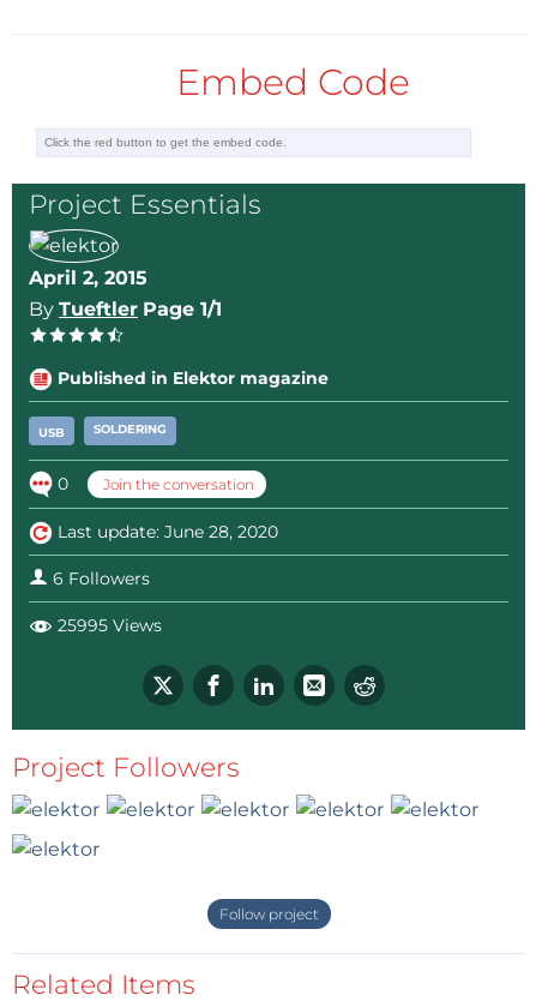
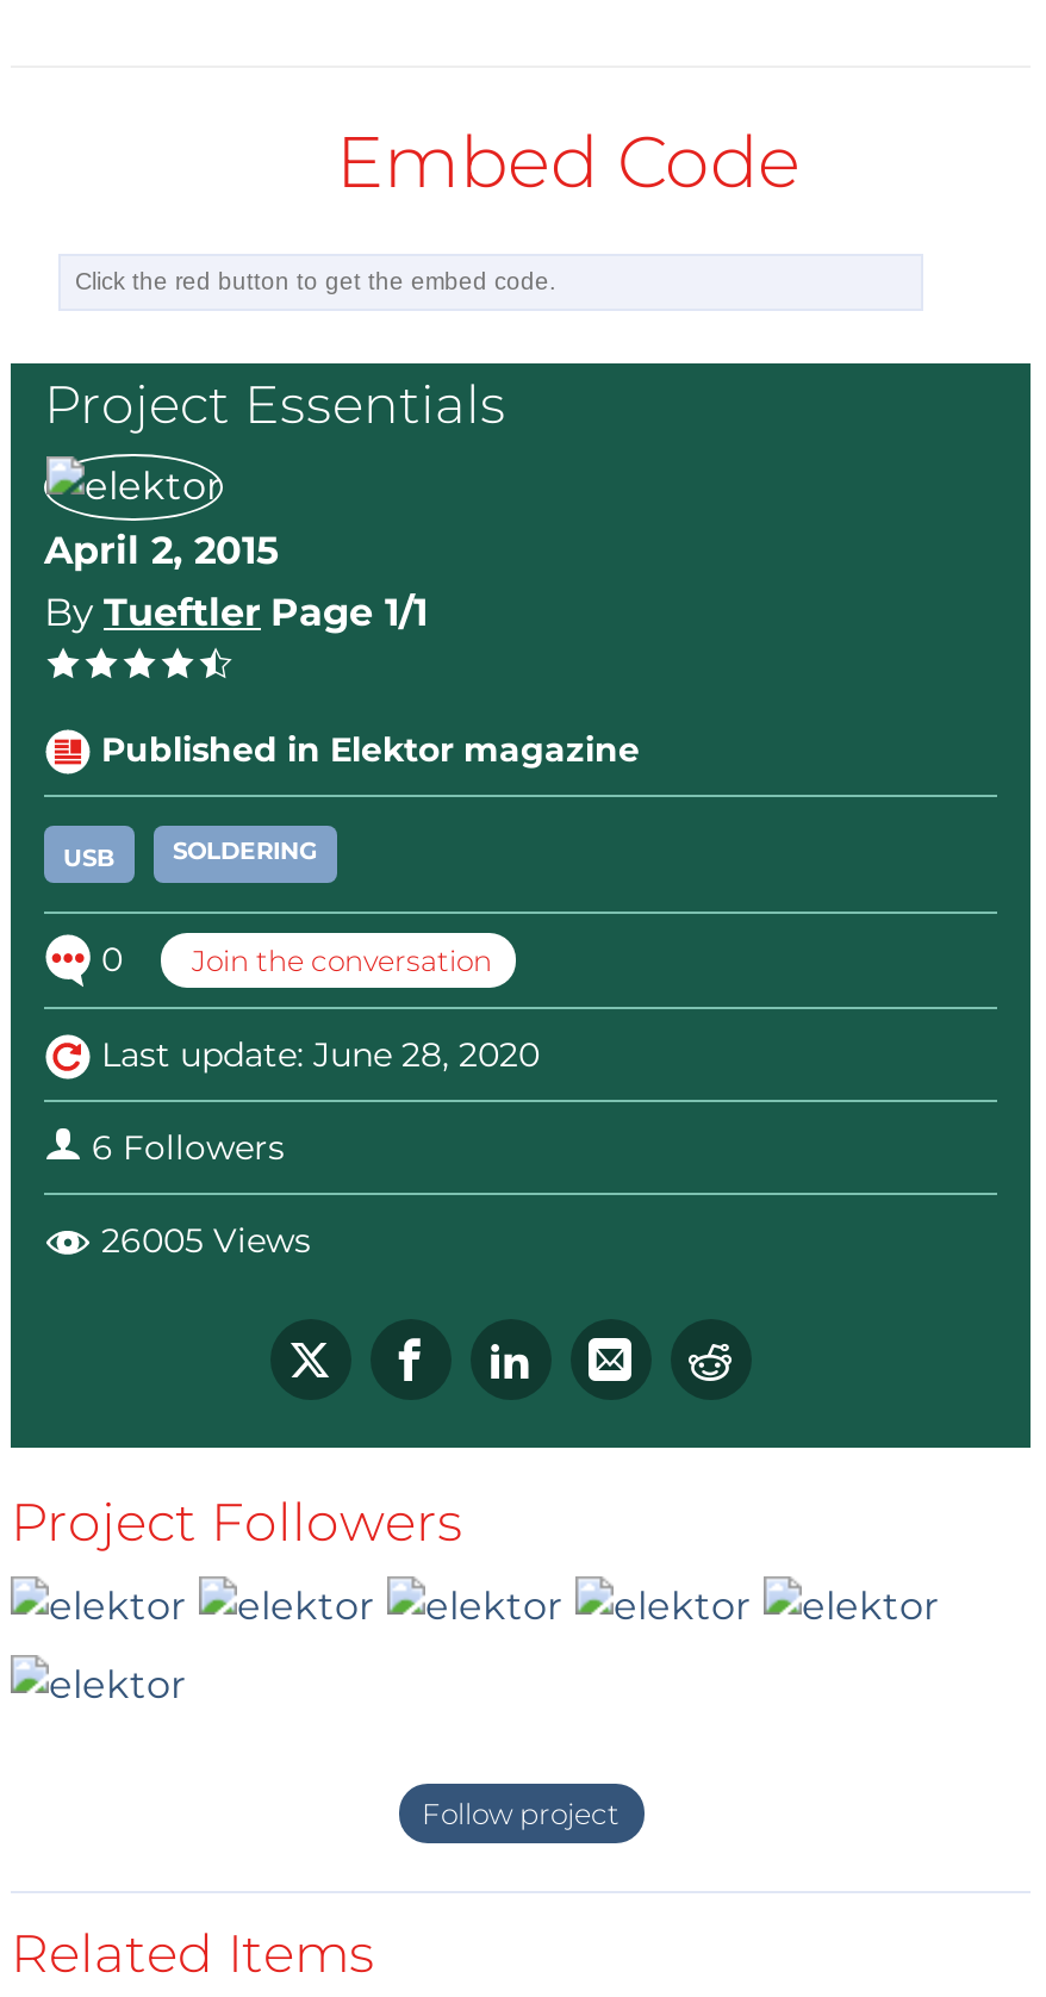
- 25995 Views
+ 26005 Views
